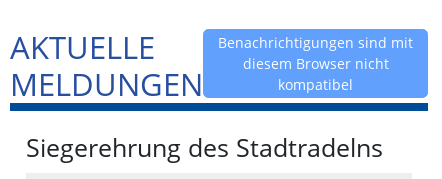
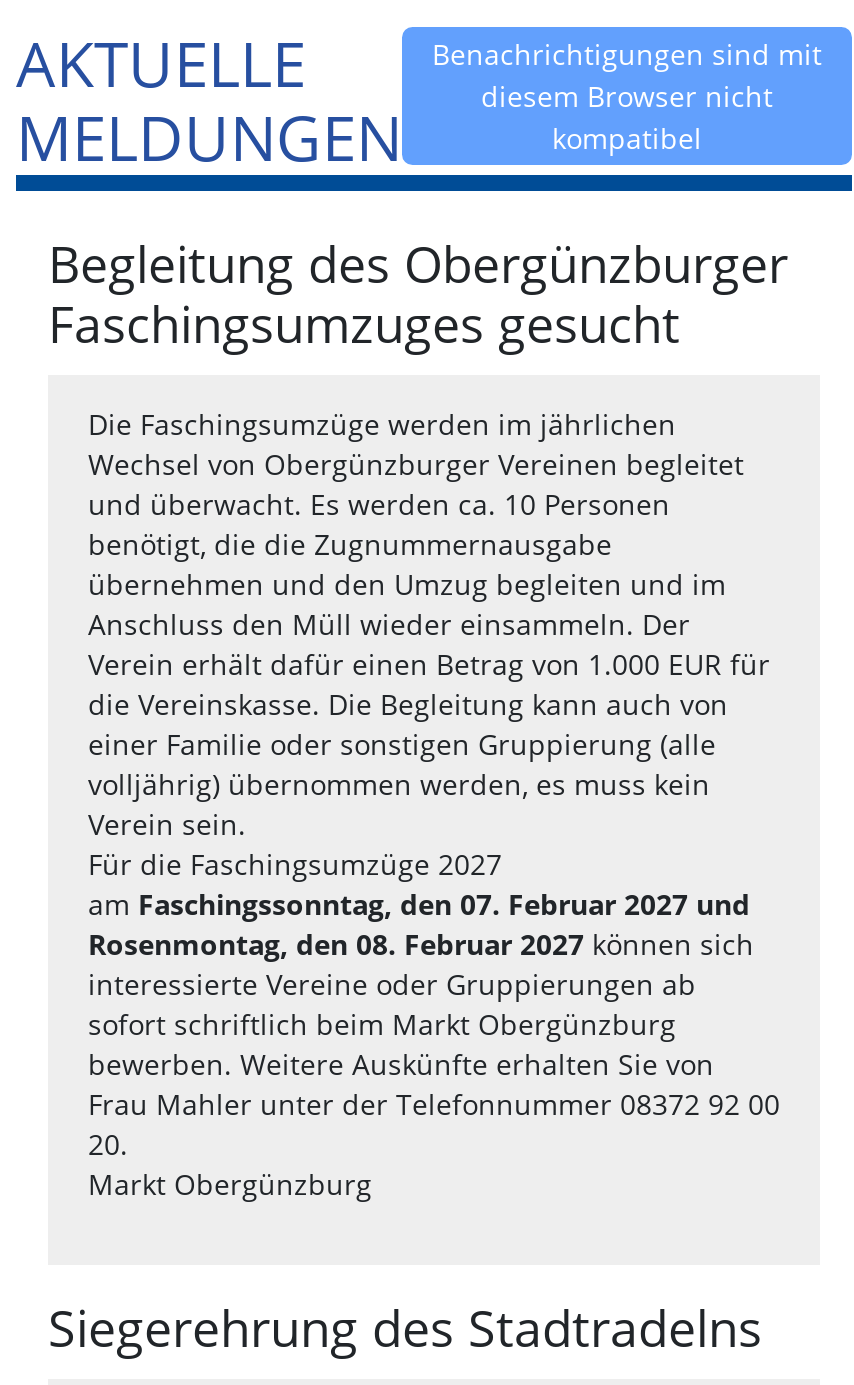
+ Begleitung des Obergünzburger
+ Faschingsumzuges gesucht
+ Die Faschingsumzüge werden im jährlichen
+ Wechsel von Obergünzburger Vereinen begleitet
+ und überwacht. Es werden ca. 10 Personen
+ benötigt, die die Zugnummernausgabe
+ übernehmen und den Umzug begleiten und im
+ Anschluss den Müll wieder einsammeln. Der
+ Verein erhält dafür einen Betrag von 1.000 EUR für
+ die Vereinskasse. Die Begleitung kann auch von
+ einer Familie oder sonstigen Gruppierung (alle
+ volljährig) übernommen werden, es muss kein
+ Verein sein.
+ Für die Faschingsumzüge 2027
+ am Faschingssonntag, den 07. Februar 2027 und
+ Rosenmontag, den 08. Februar 2027 können sich
+ interessierte Vereine oder Gruppierungen ab
+ sofort schriftlich beim Markt Obergünzburg
+ bewerben. Weitere Auskünfte erhalten Sie von
+ Frau Mahler unter der Telefonnummer 08372 92 00
+ 20.
+ Markt Obergünzburg
